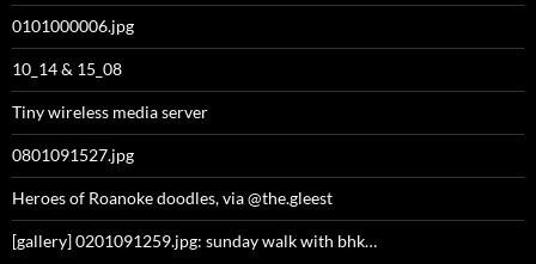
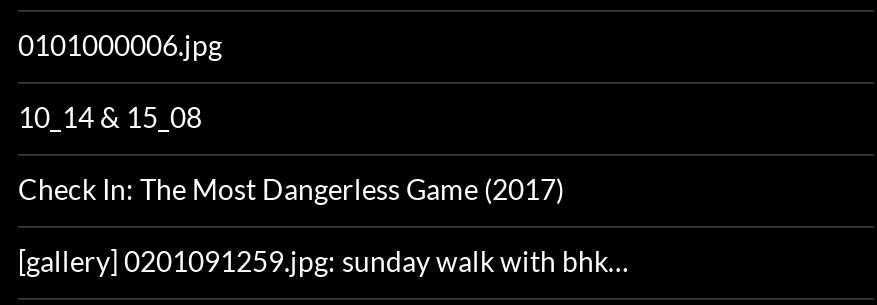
- Tiny wireless media server
- 0801091527.jpg
- Heroes of Roanoke doodles, via @the.gleest
+ Check In: The Most Dangerless Game (2017)
